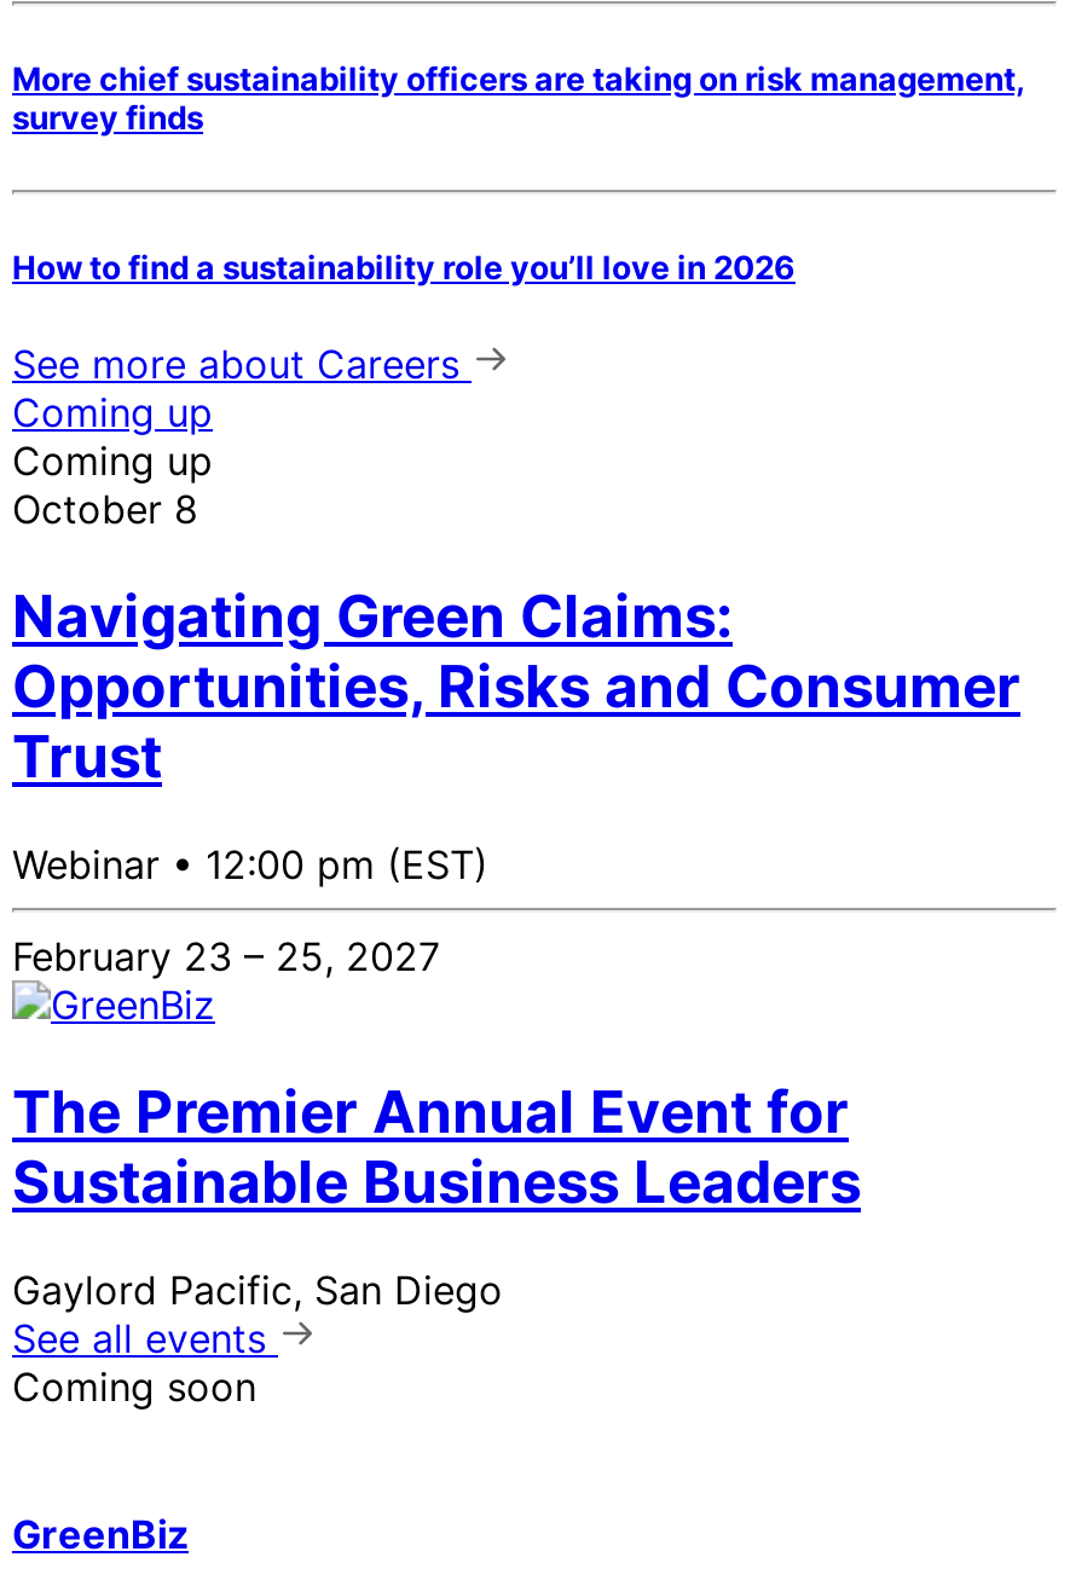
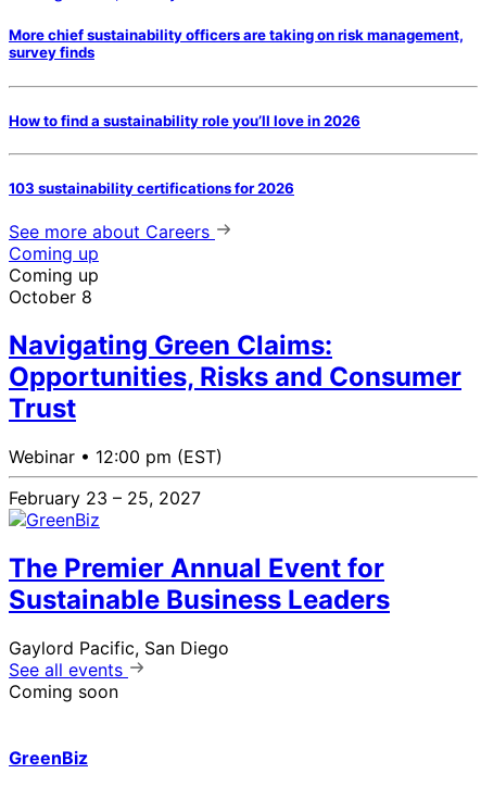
+ 103 sustainability certifications for 2026
